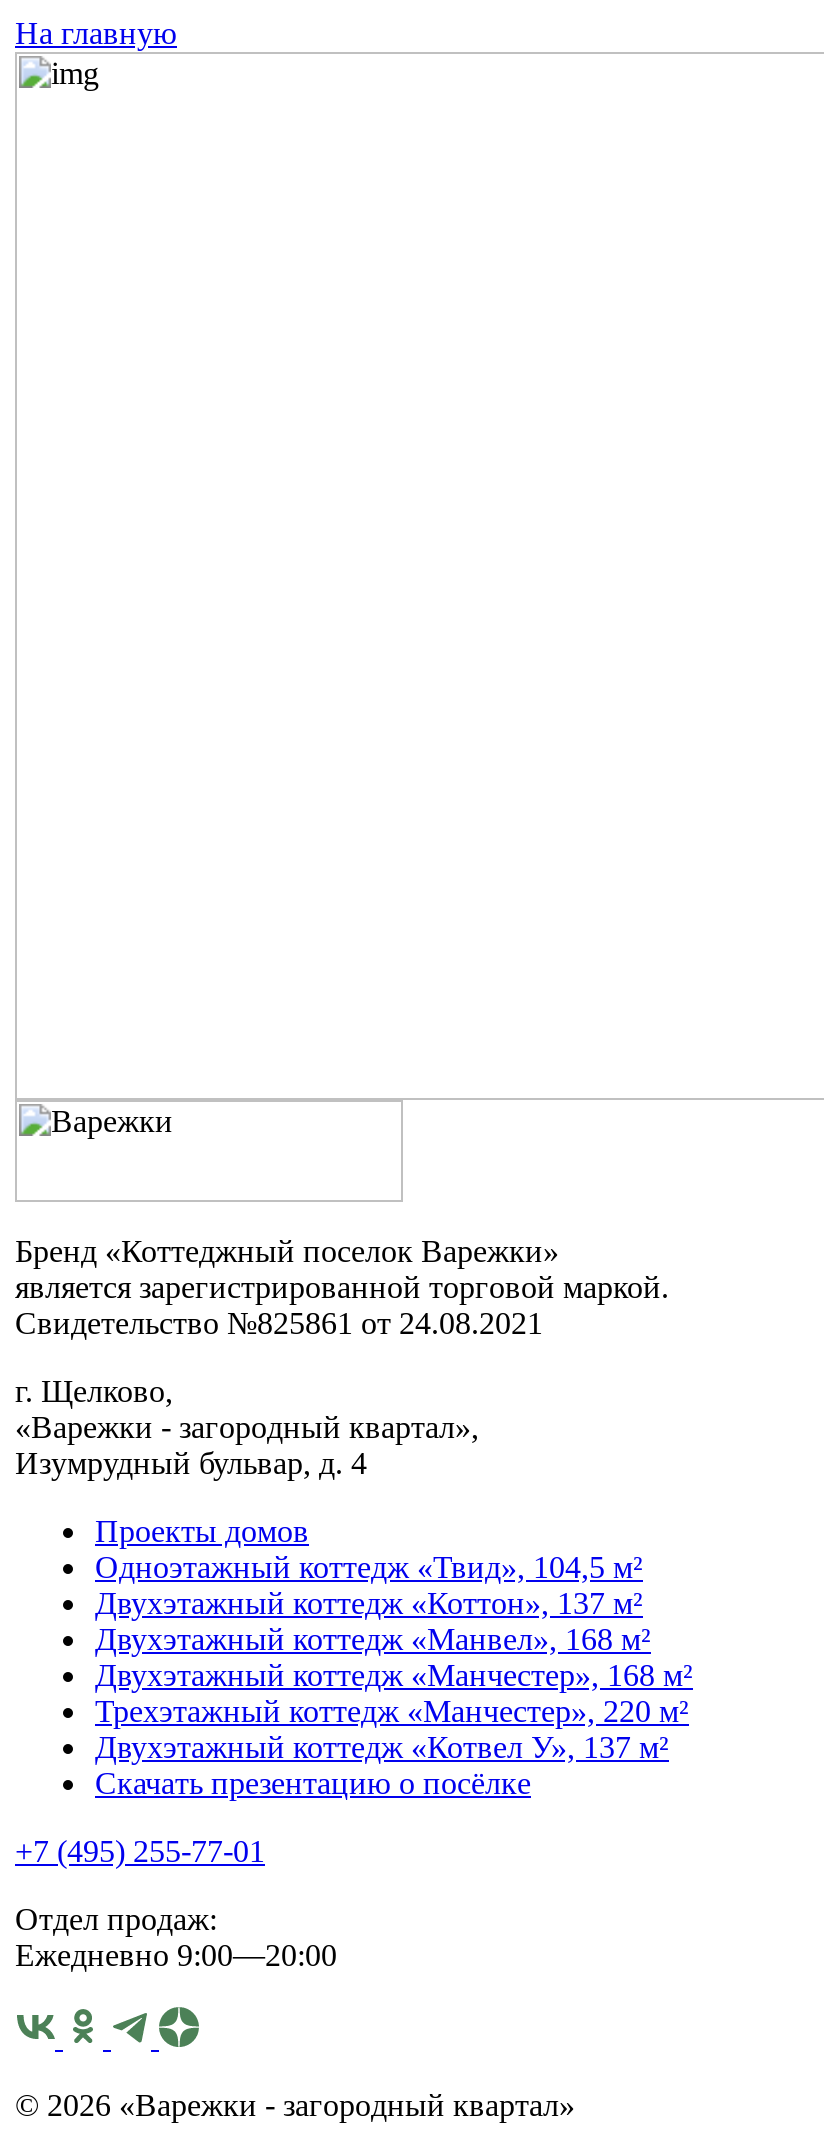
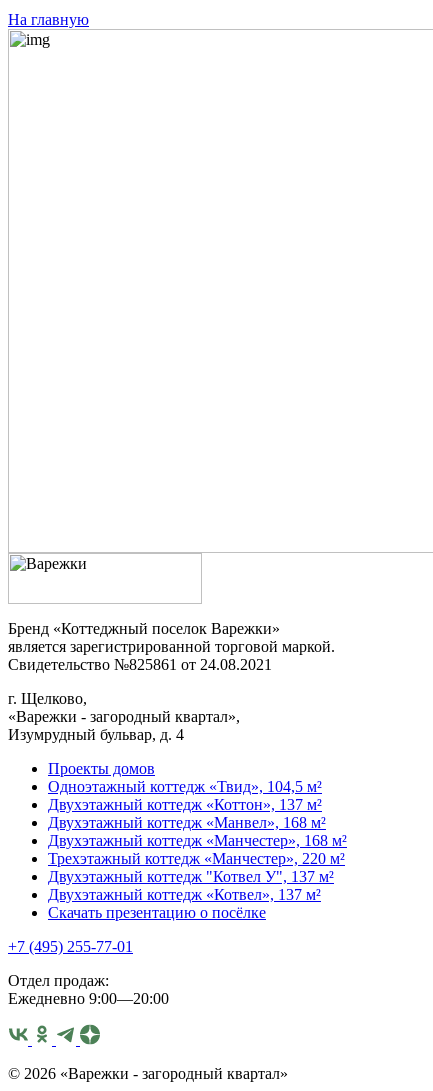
- Двухэтажный коттедж «Котвел У», 137 м²
+ Двухэтажный коттедж "Котвел У", 137 м²
+ Двухэтажный коттедж «Котвел», 137 м²
